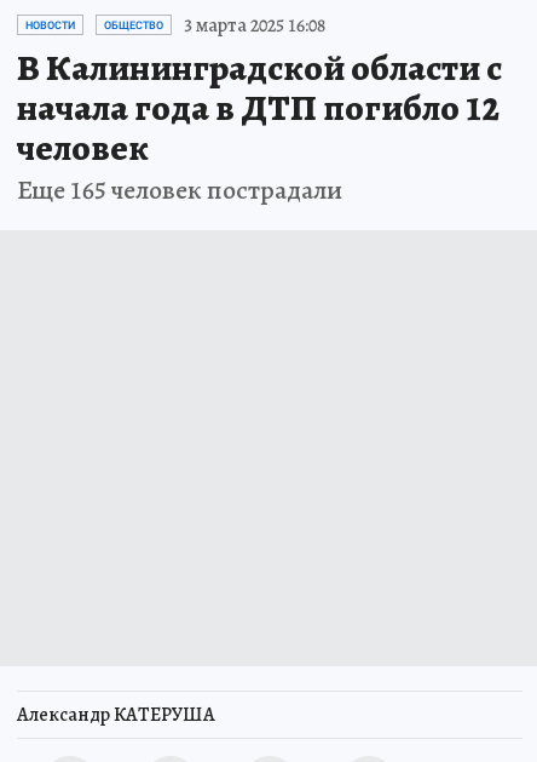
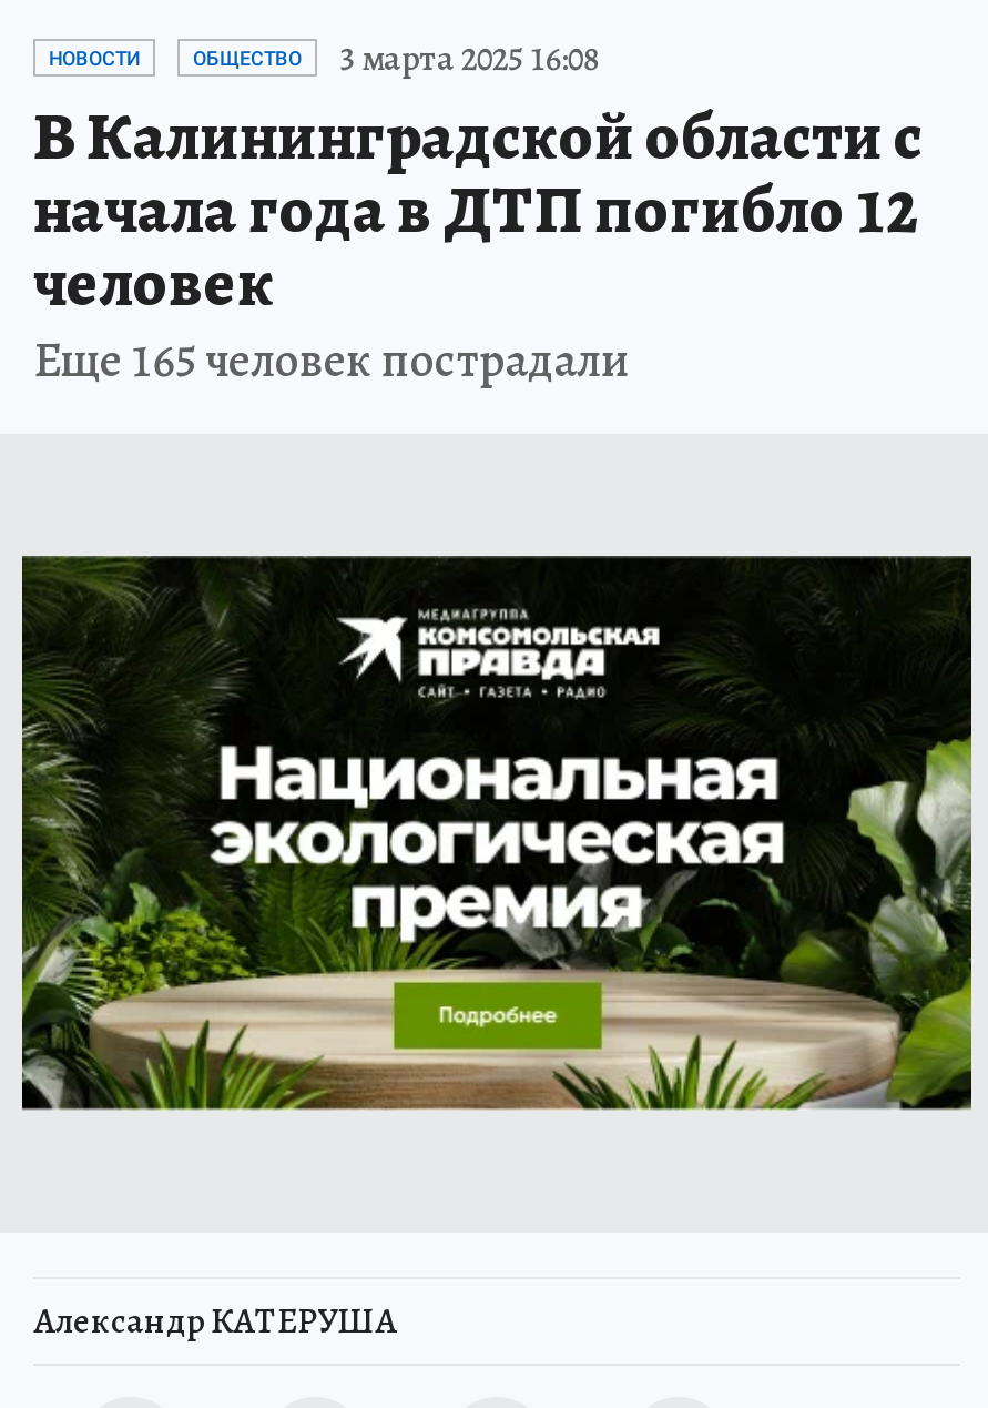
+ [image]
